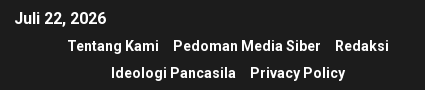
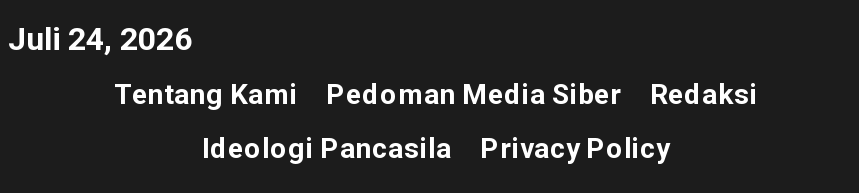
- Juli 22, 2026
+ Juli 24, 2026
